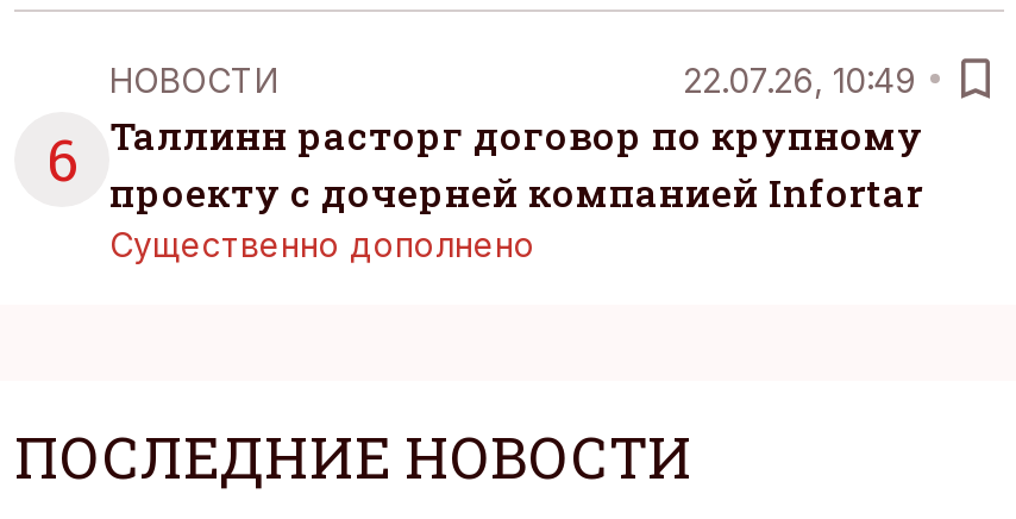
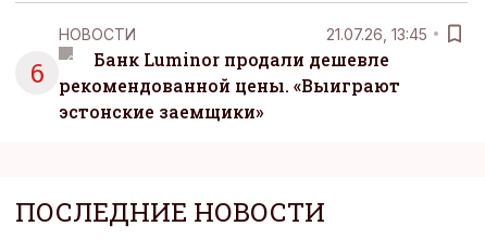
- 22.07.26, 10:49
- Таллинн расторг договор по крупному
- проекту с дочерней компанией Infortar
- Существенно дополнено
+ 21.07.26, 13:45
+ Банк Luminor продали дешевле
+ рекомендованной цены. «Выиграют
+ эстонские заемщики»
